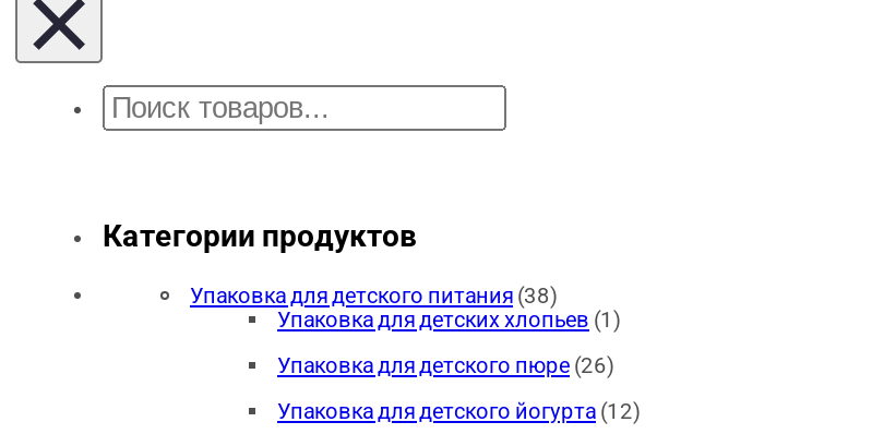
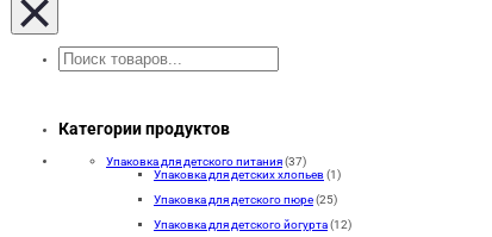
- Упаковка для детского питания (38)
+ Упаковка для детского питания (37)

- Упаковка для детского пюре (26)
+ Упаковка для детского пюре (25)
